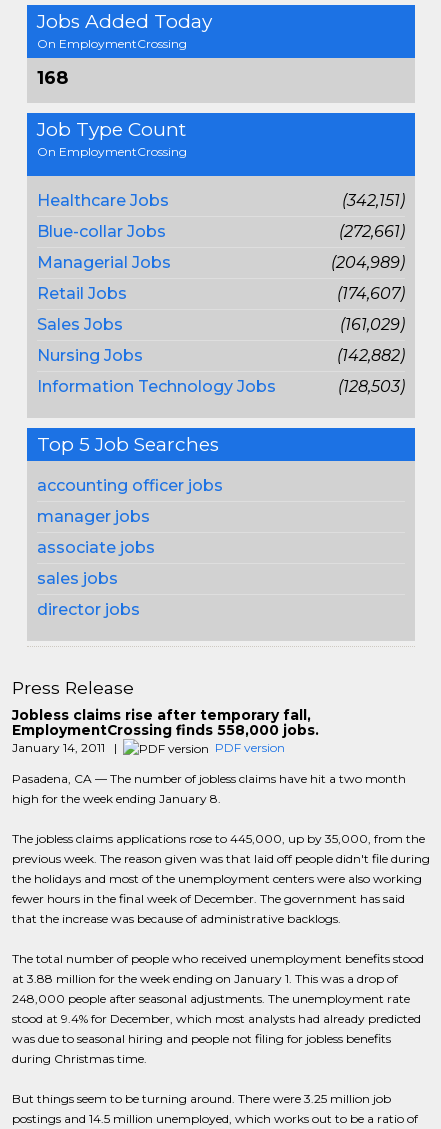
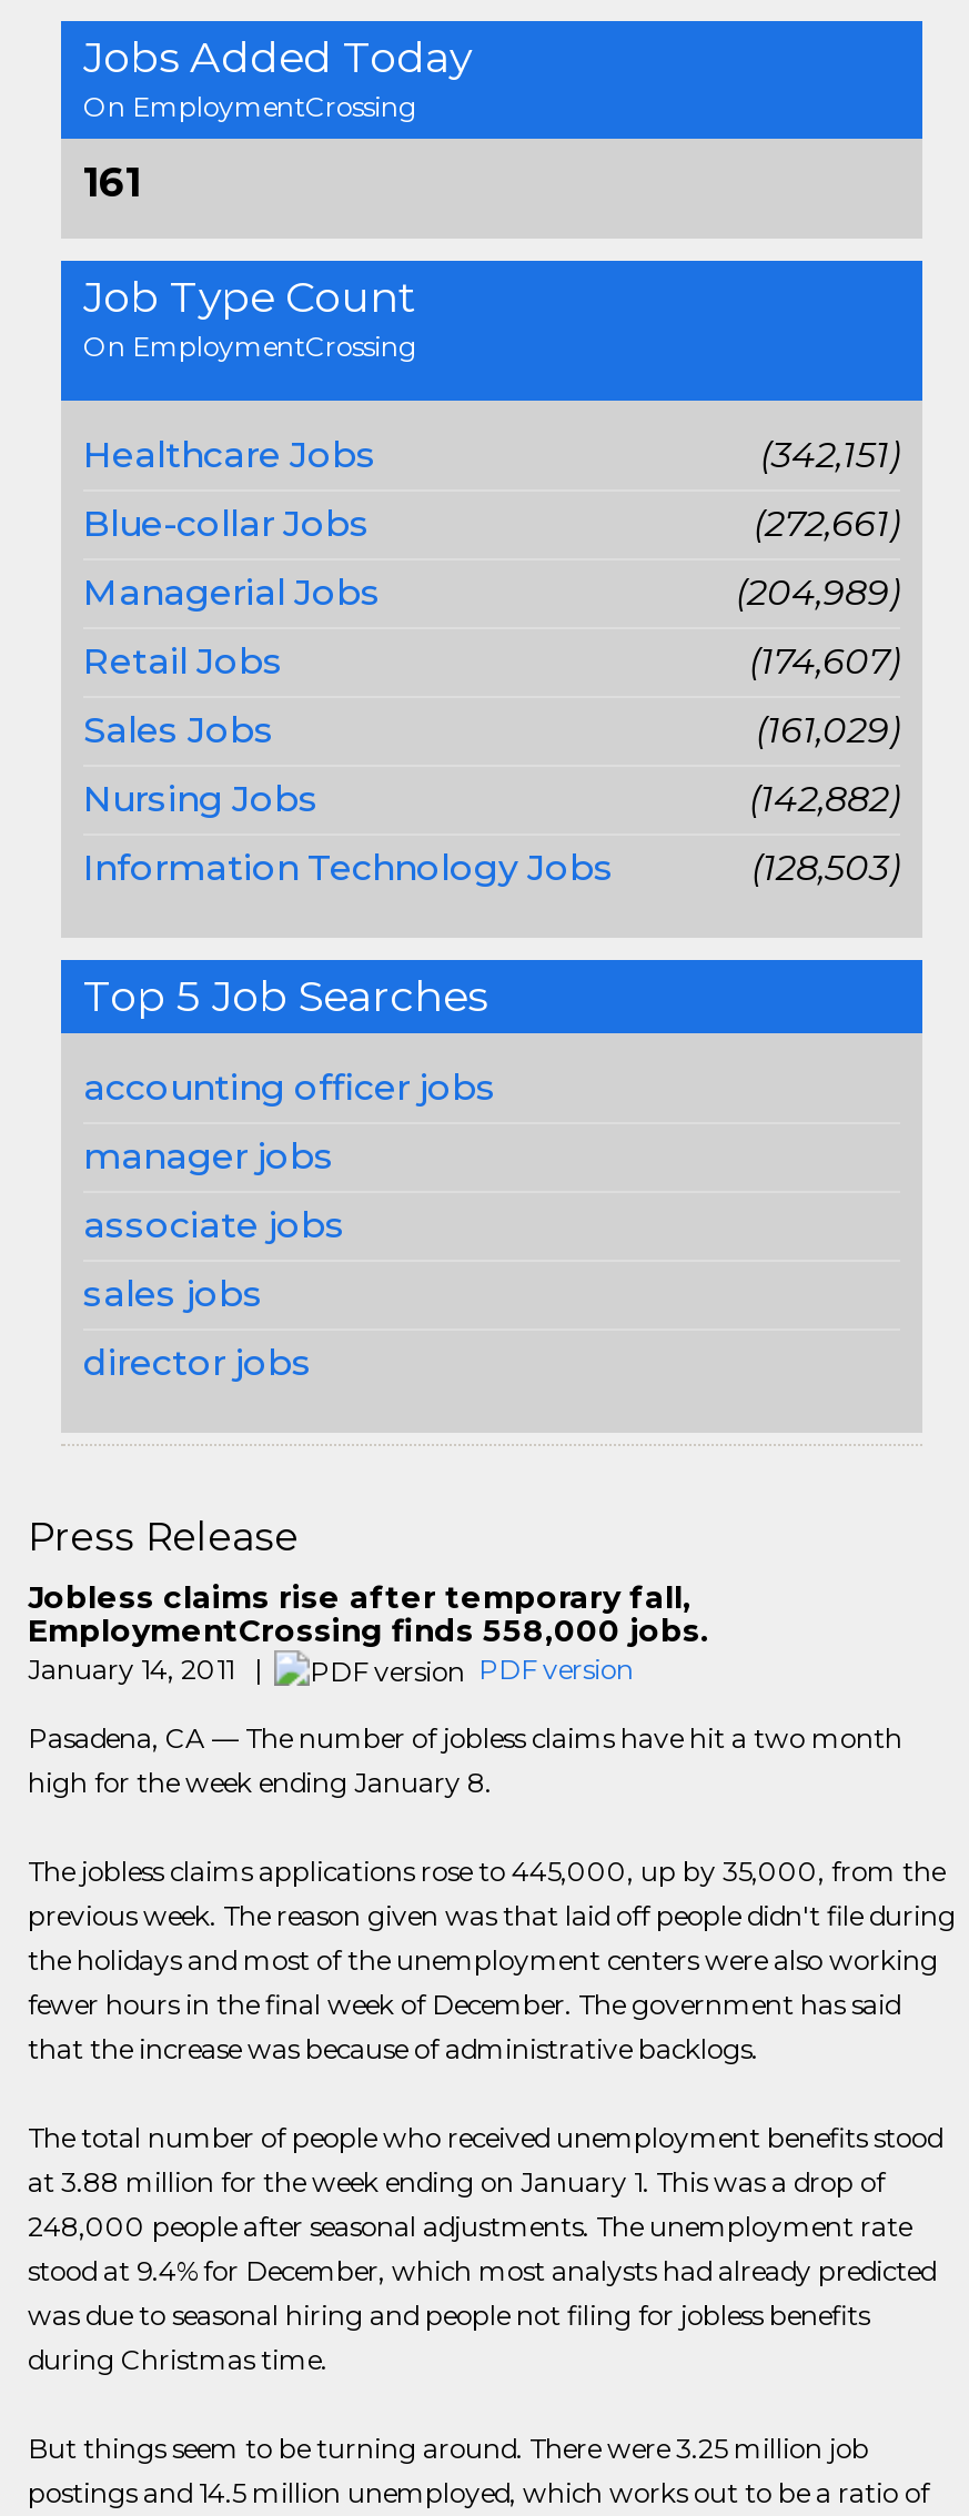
- 168
+ 161
